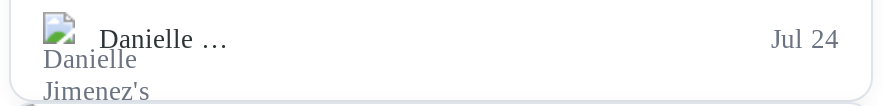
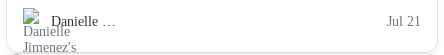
- Jul 24
+ Jul 21
